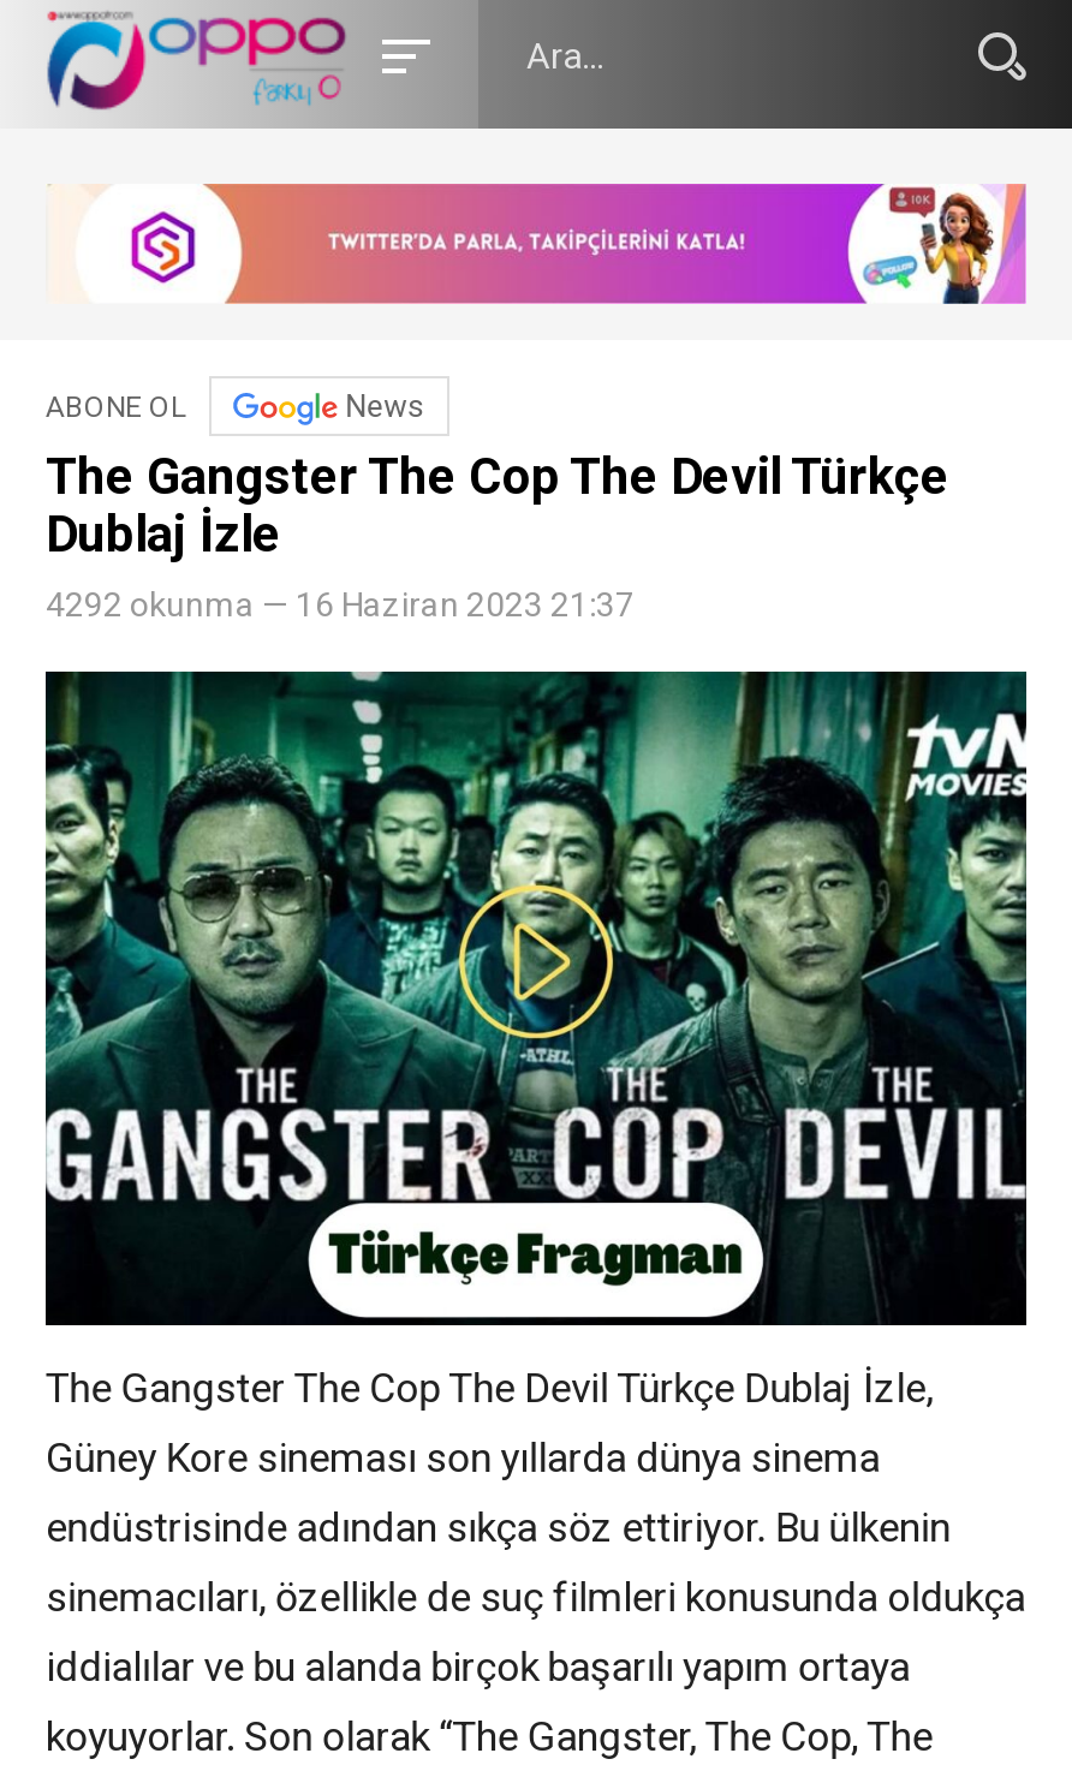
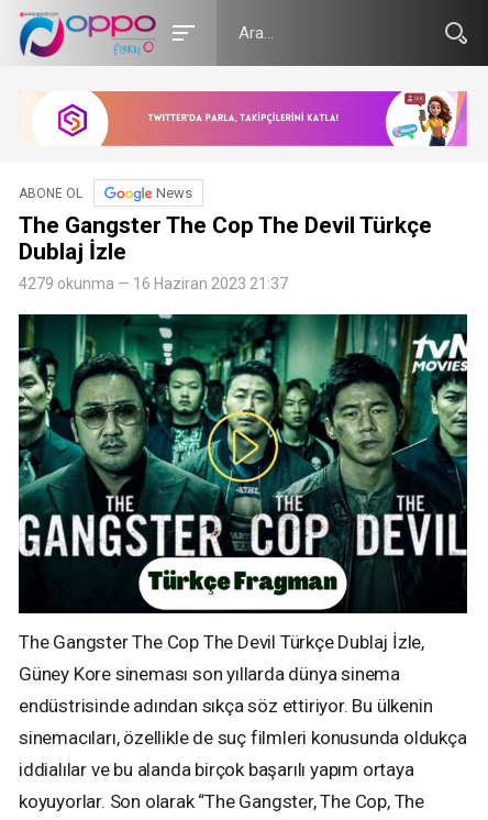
- 4292 okunma — 16 Haziran 2023 21:37
+ 4279 okunma — 16 Haziran 2023 21:37
